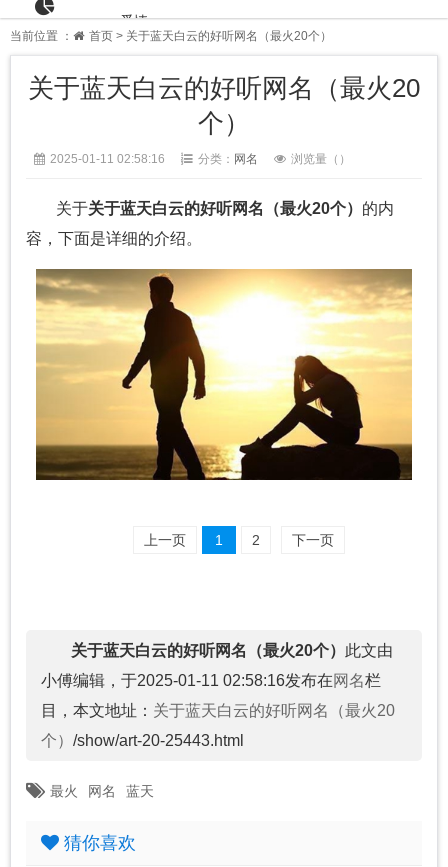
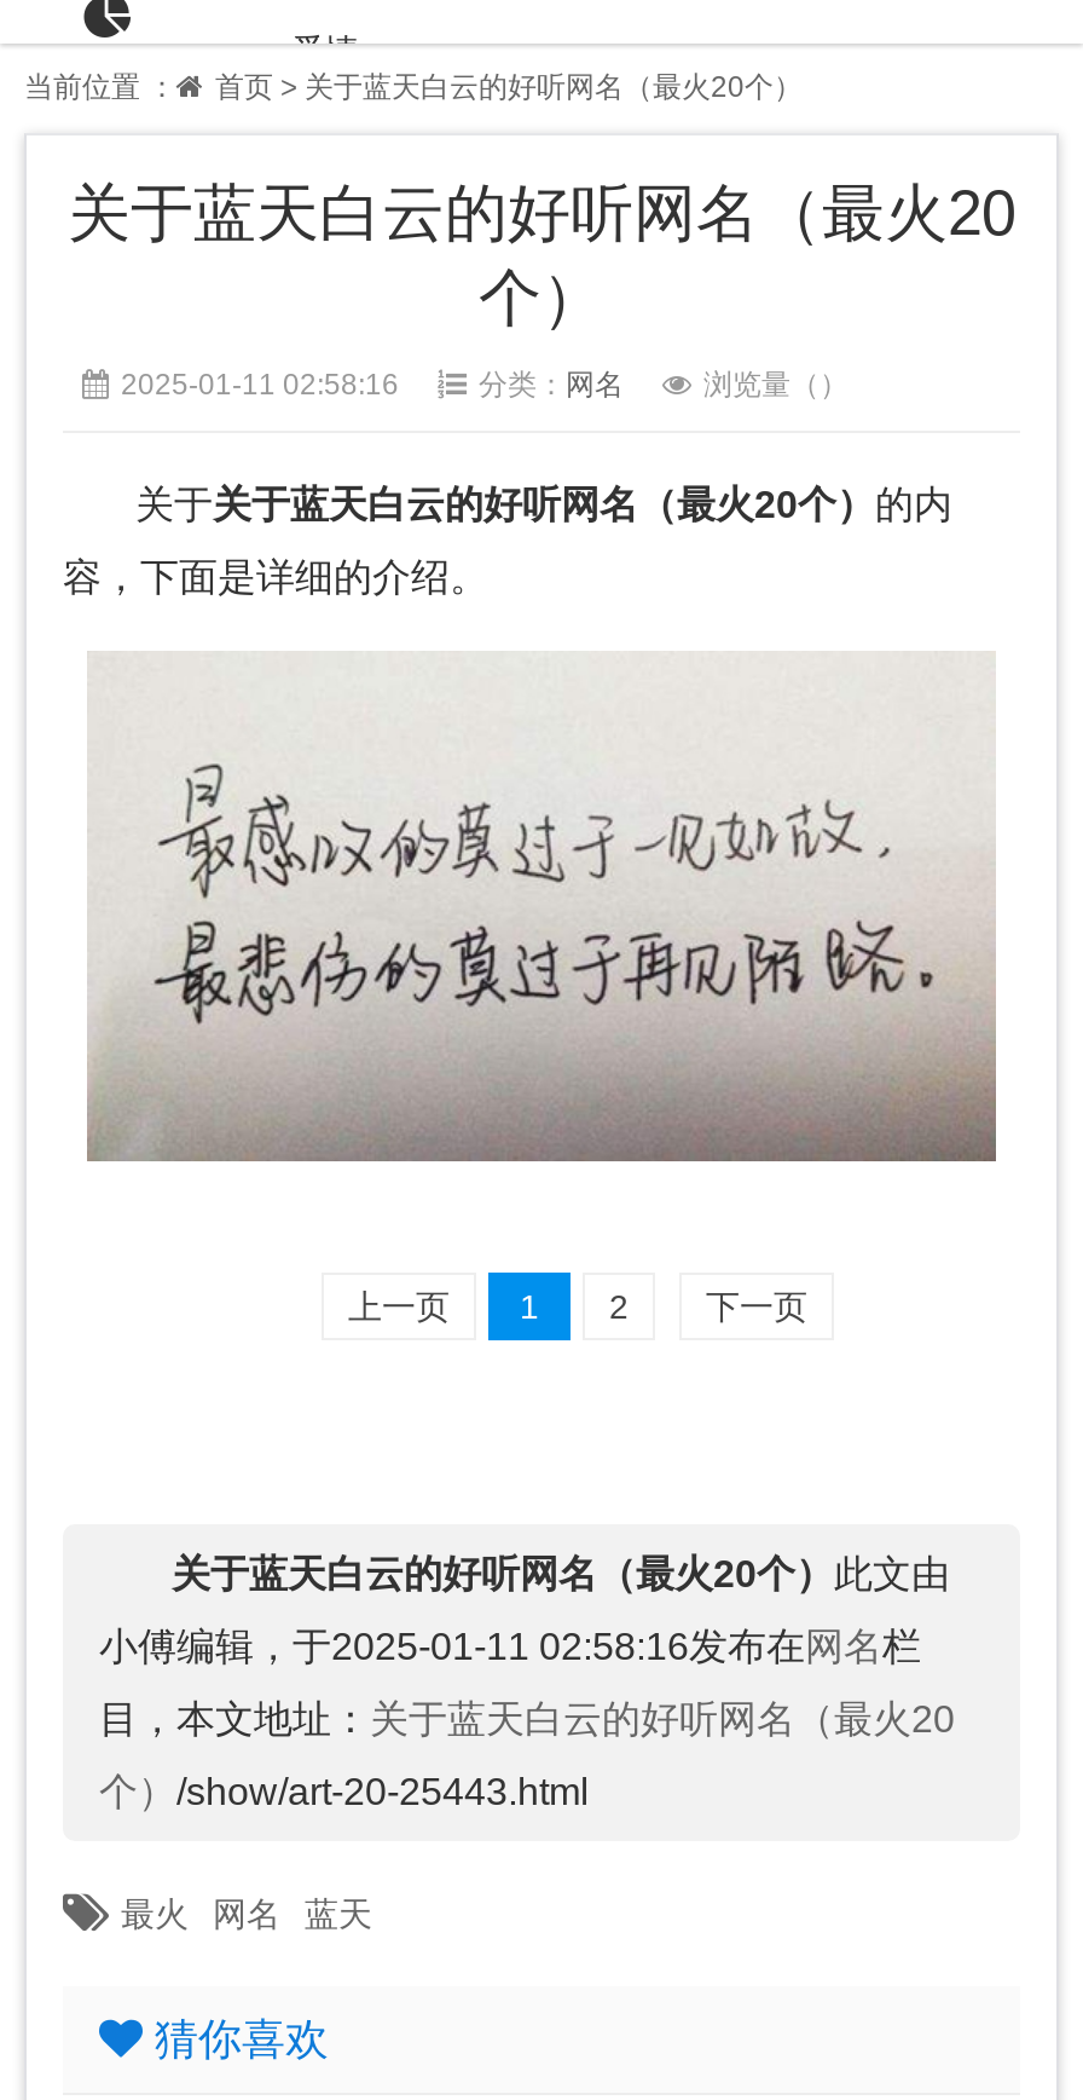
- [image]
+ [image]
